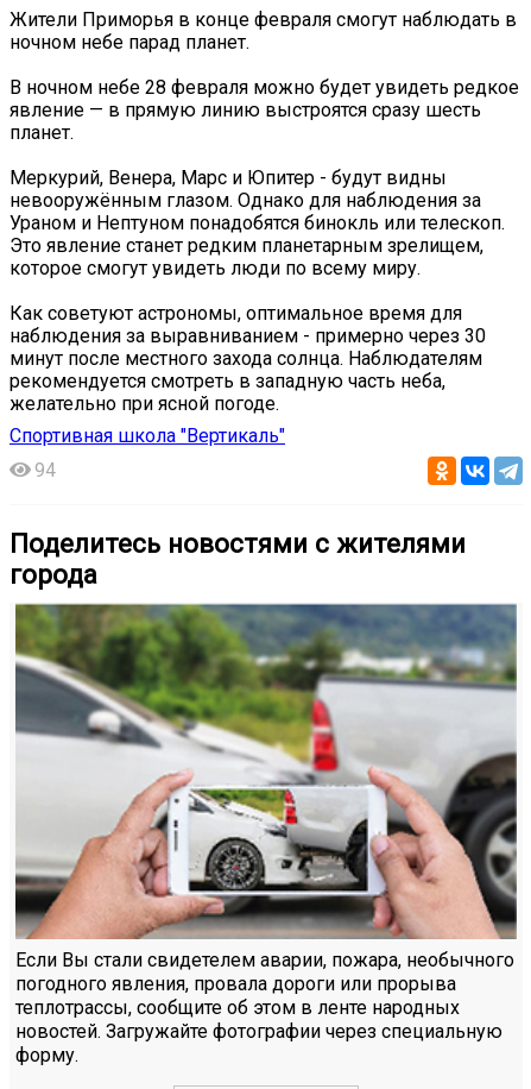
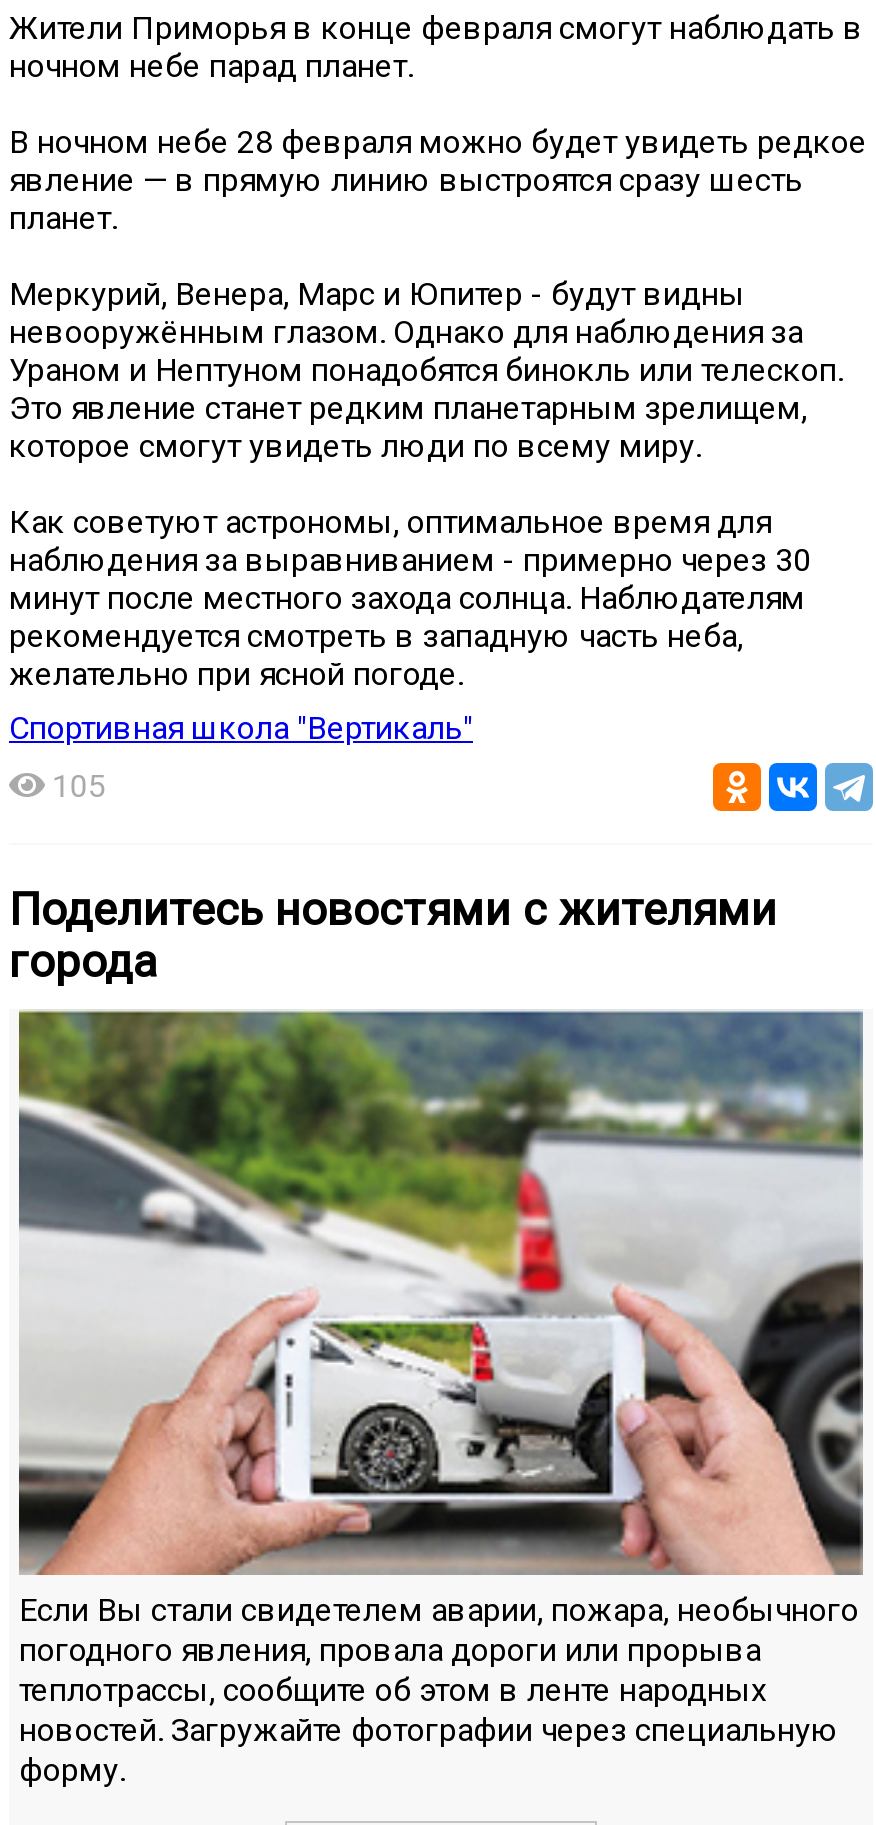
- 94
+ 105
